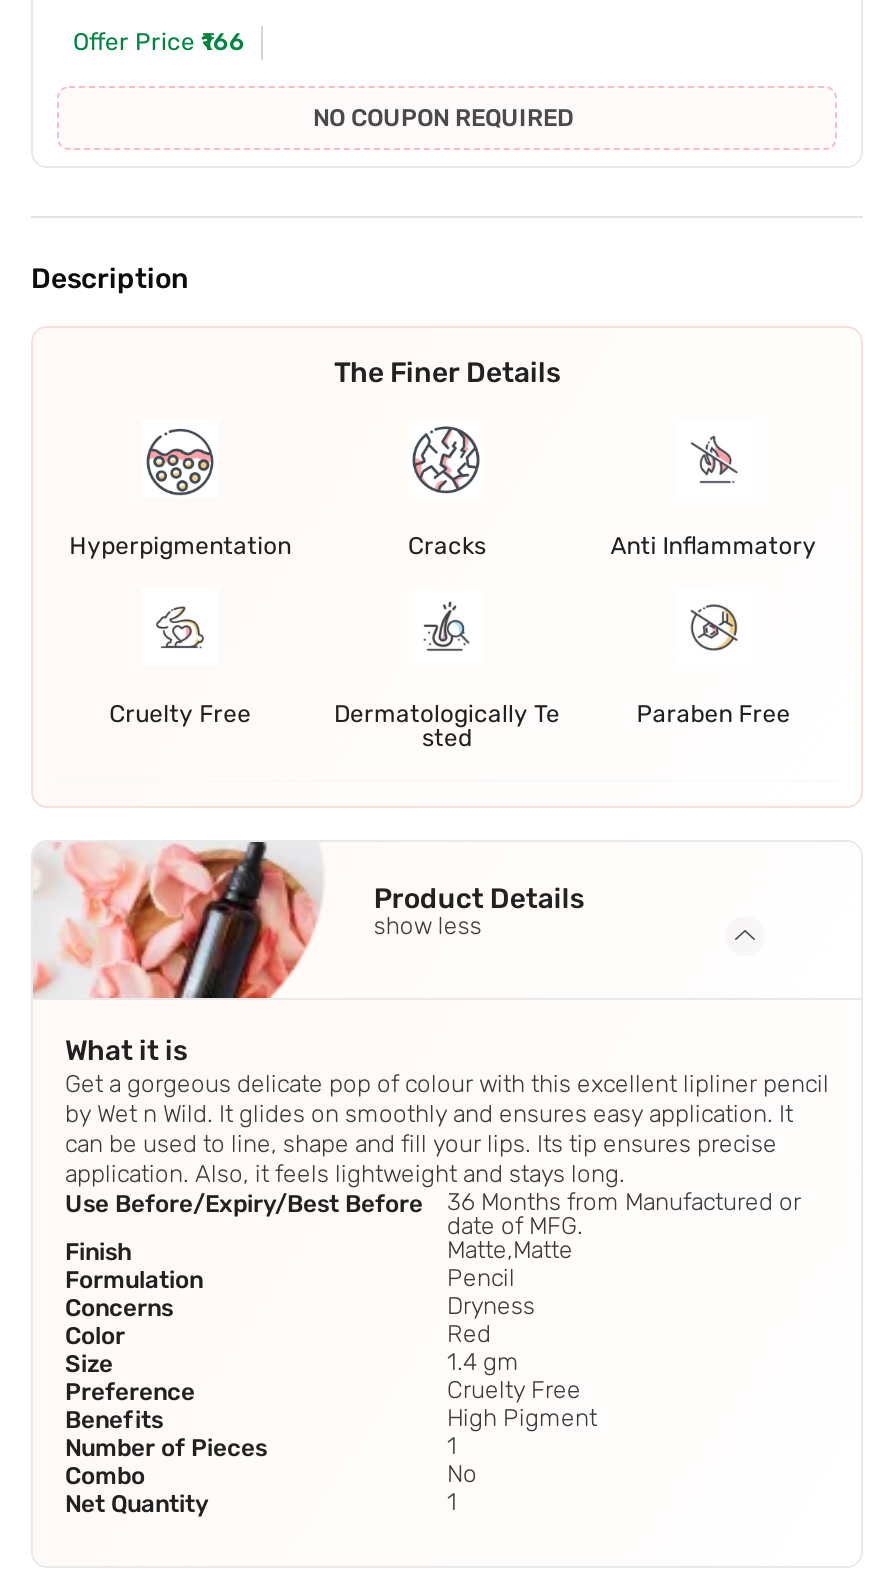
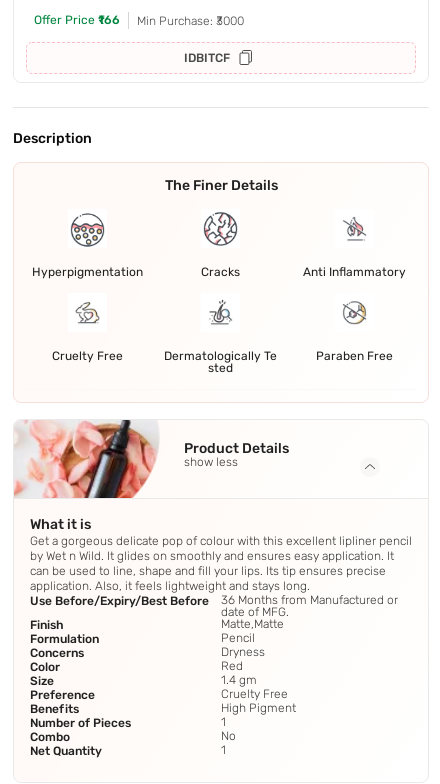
- NO COUPON REQUIRED
+ Min Purchase: ₹3000
+ IDBITCF
